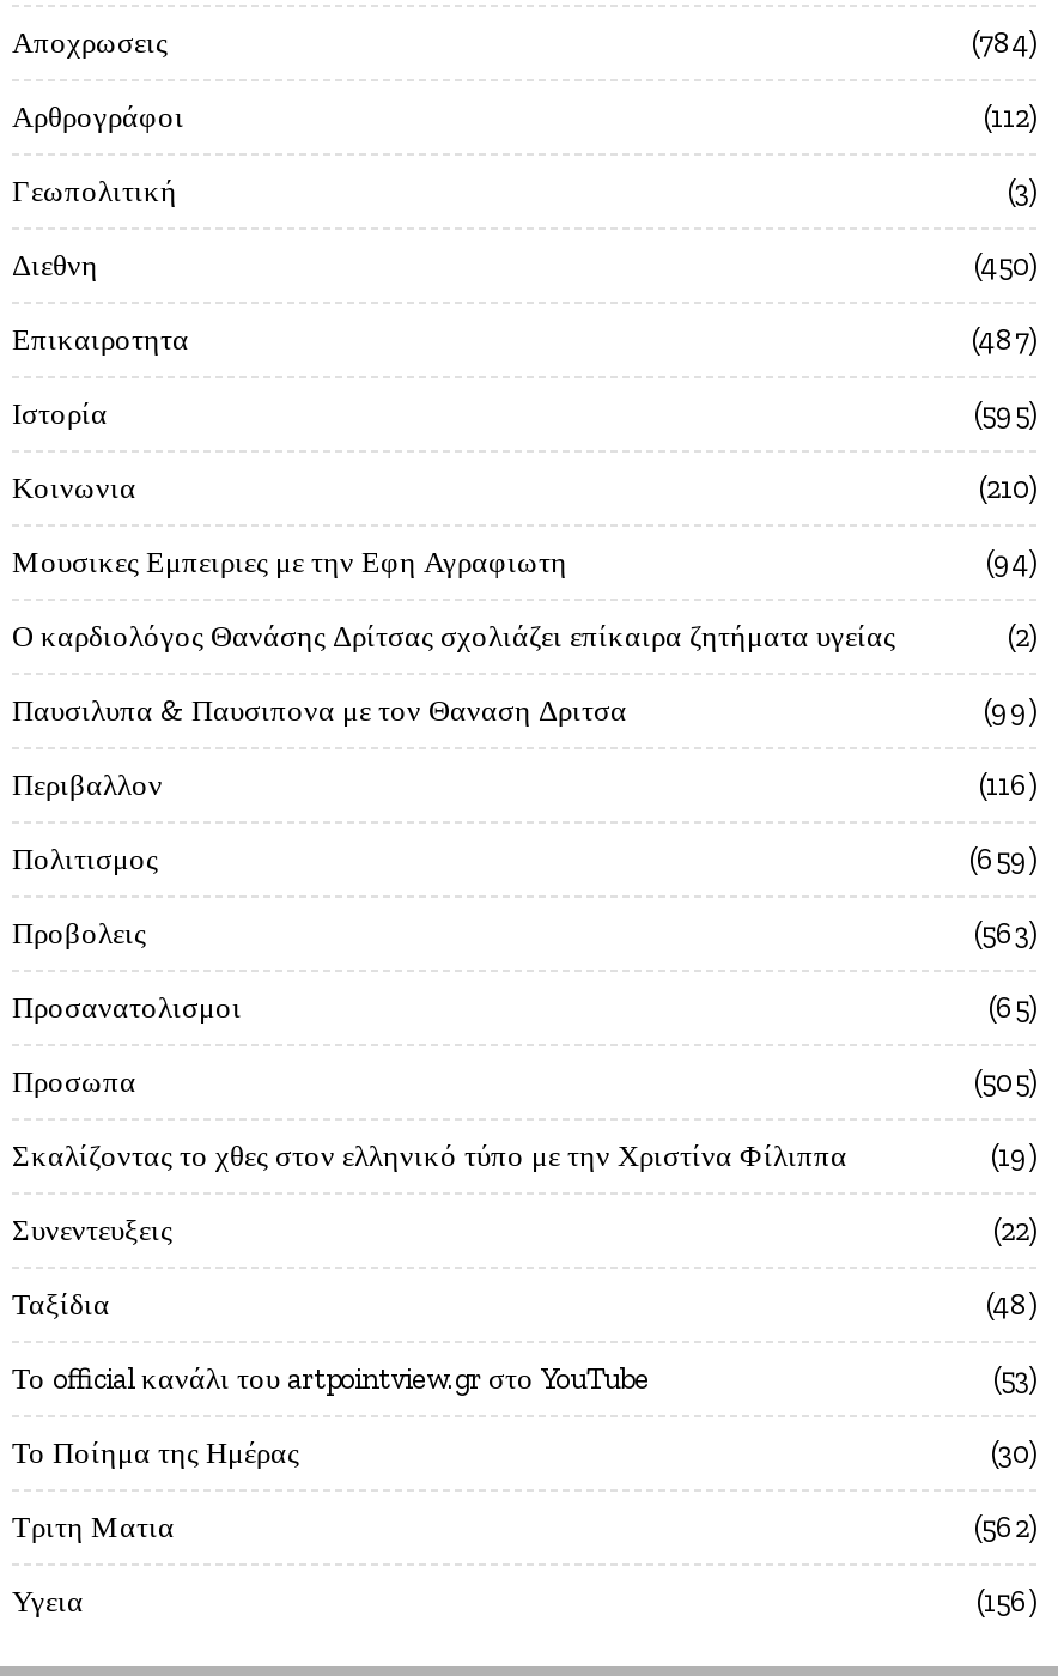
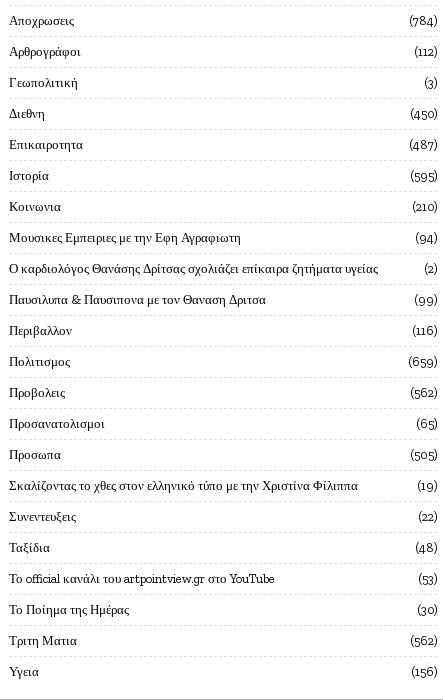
- 563
+ 562
